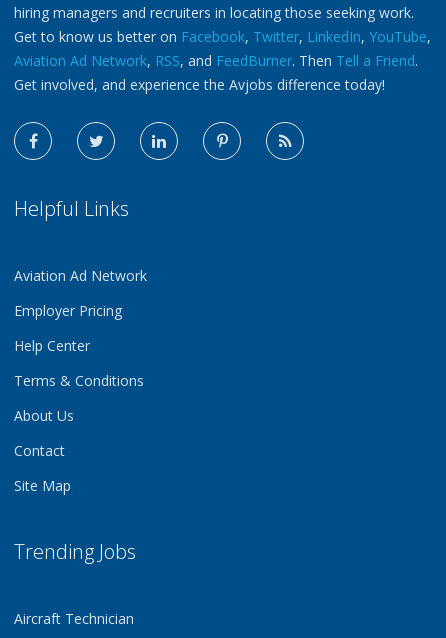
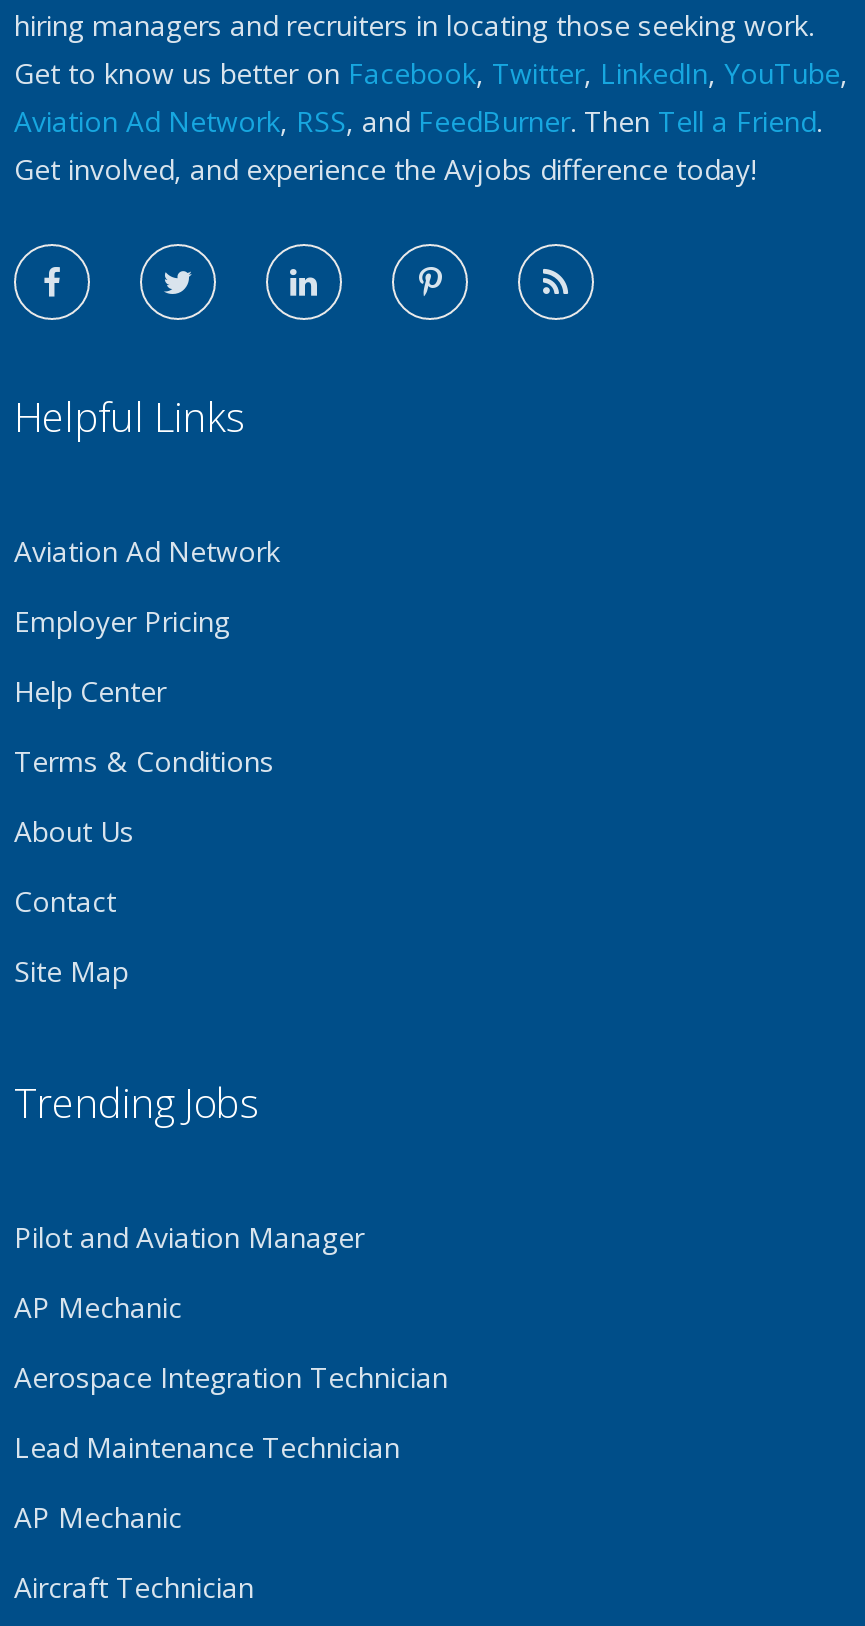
+ Pilot and Aviation Manager
+ AP Mechanic
+ Aerospace Integration Technician
+ Lead Maintenance Technician
+ AP Mechanic
